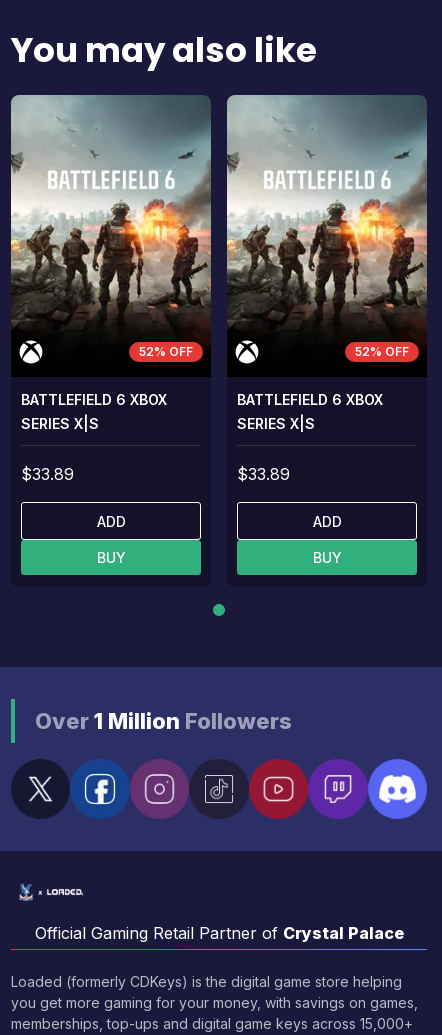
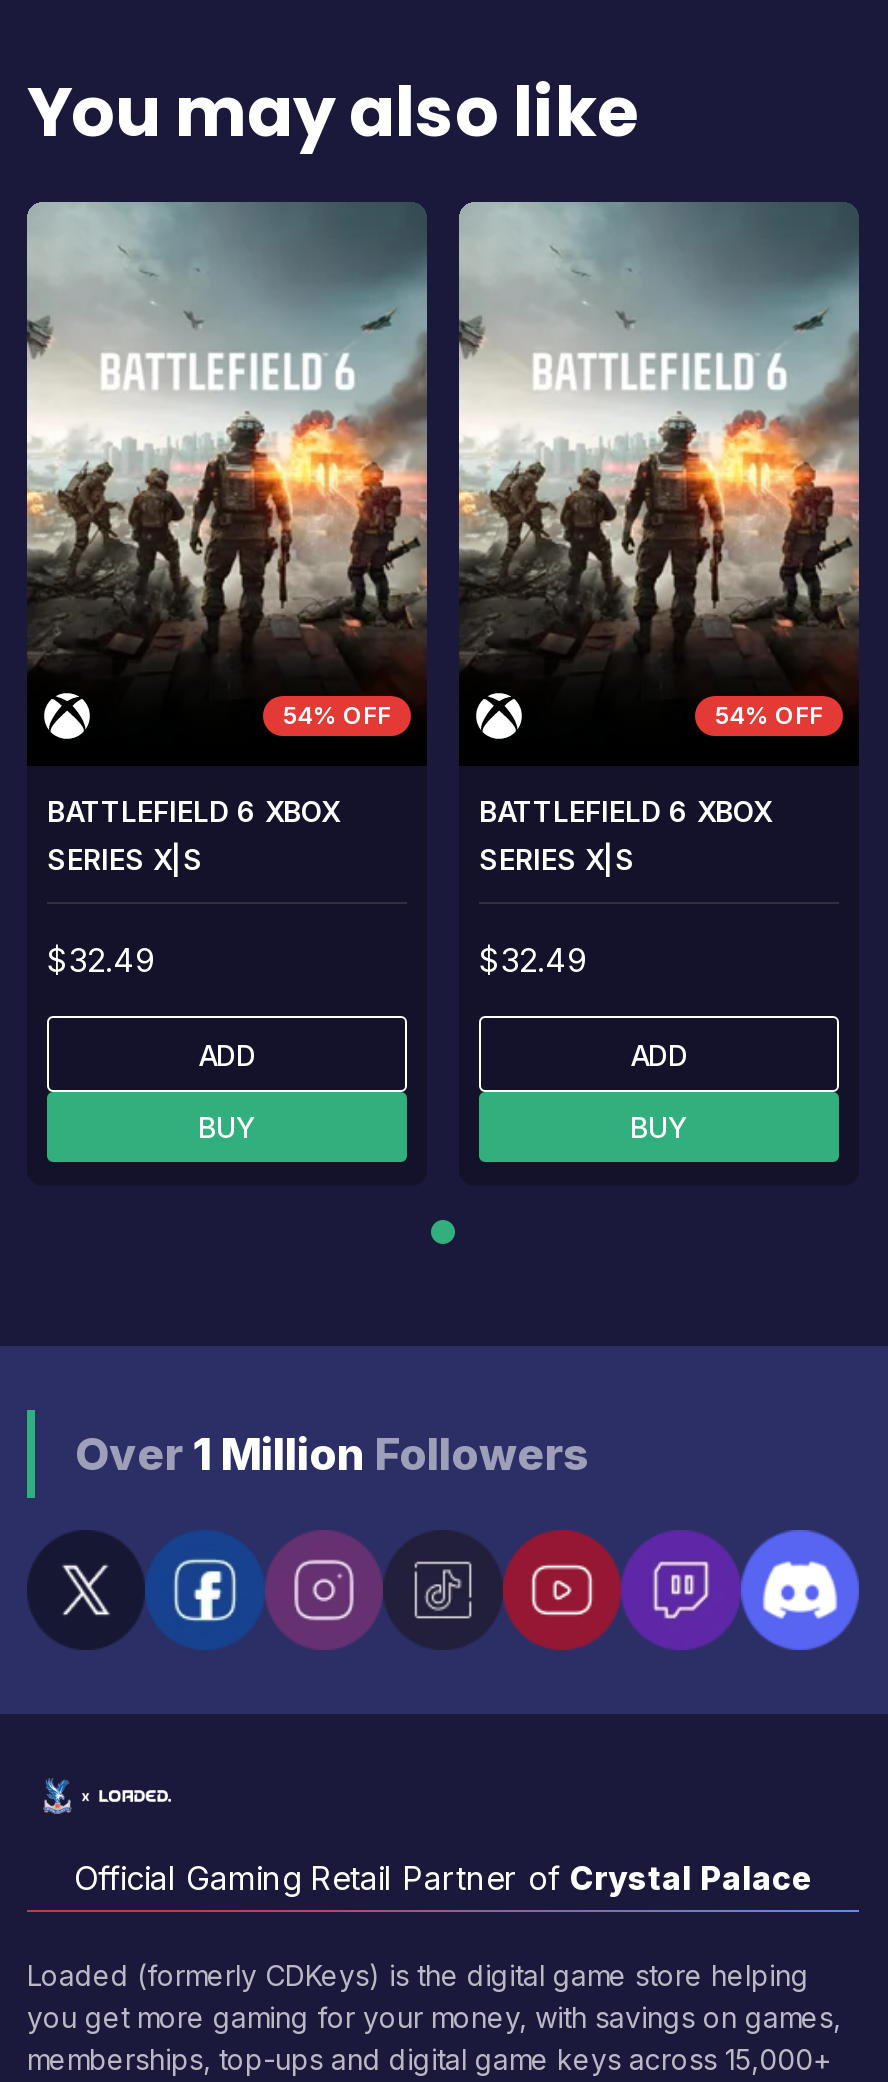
- 52% OFF
+ 54% OFF

- 52% OFF
+ 54% OFF

- $33.89
+ $32.49

- $33.89
+ $32.49
